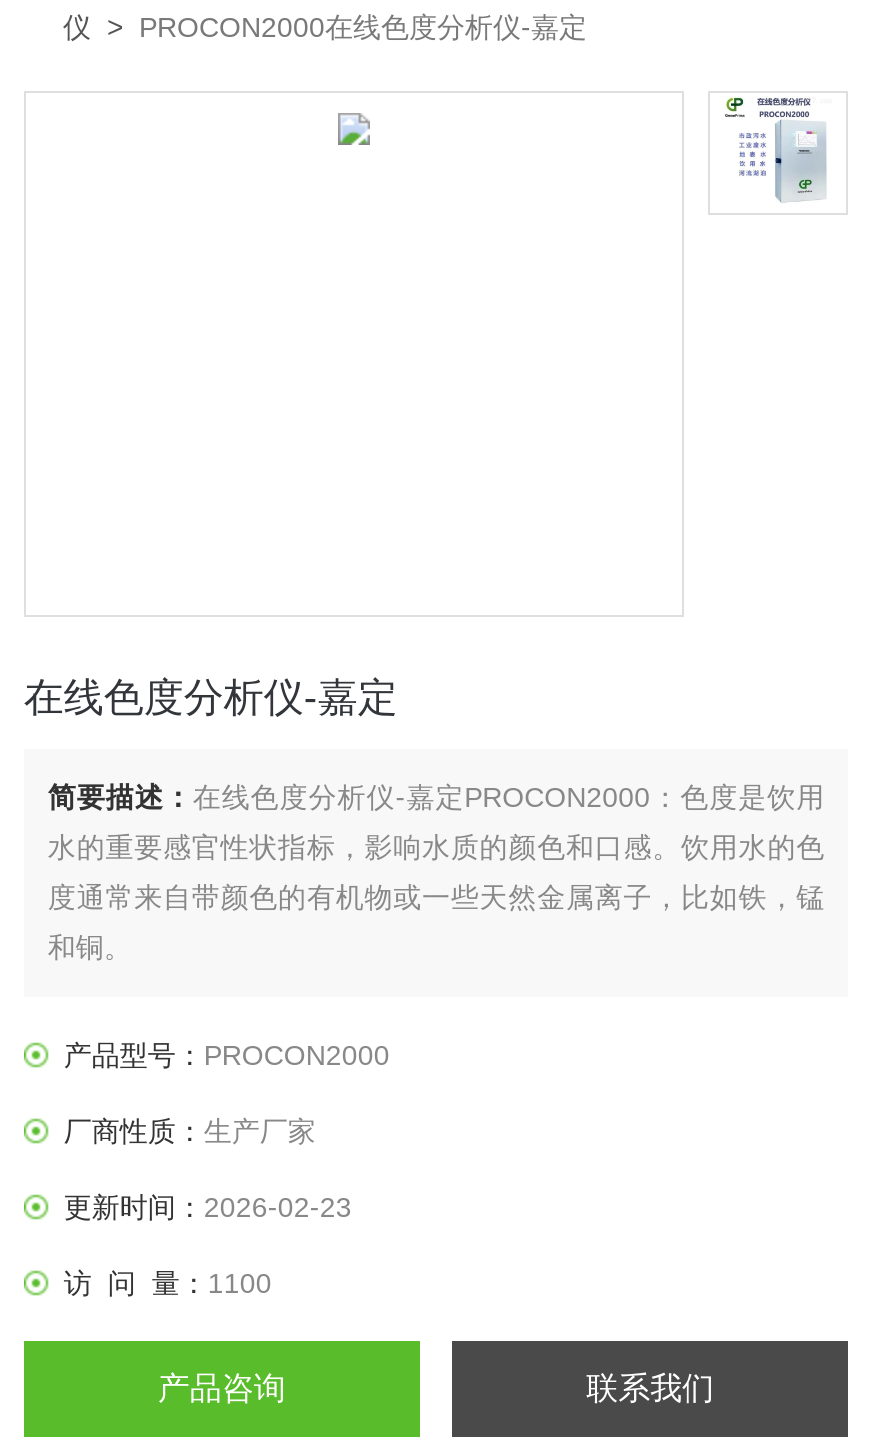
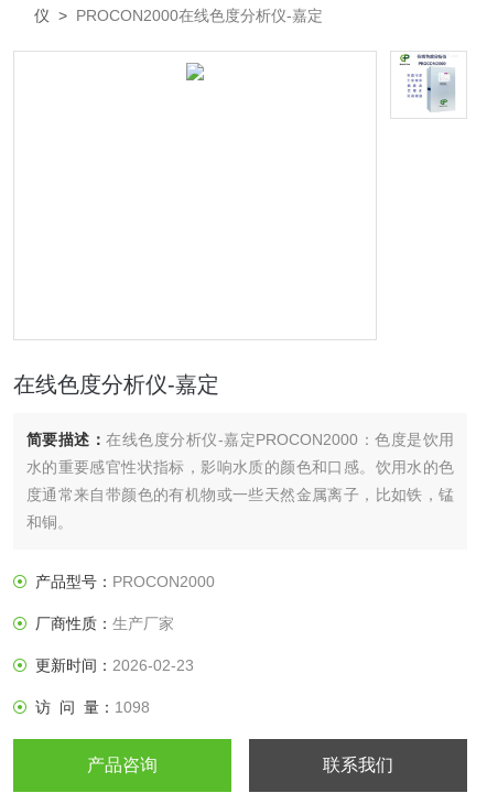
- 访 问 量：1100
+ 访 问 量：1098
